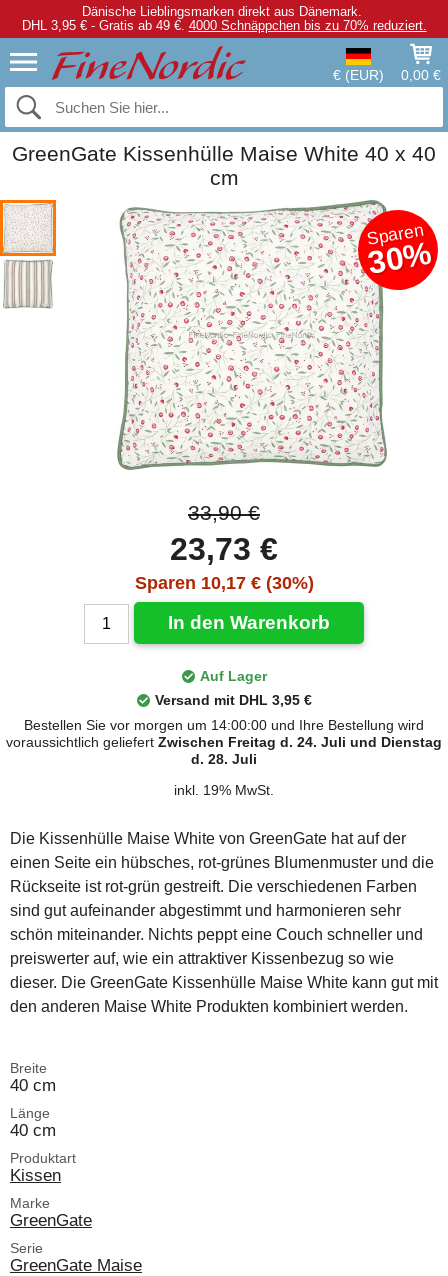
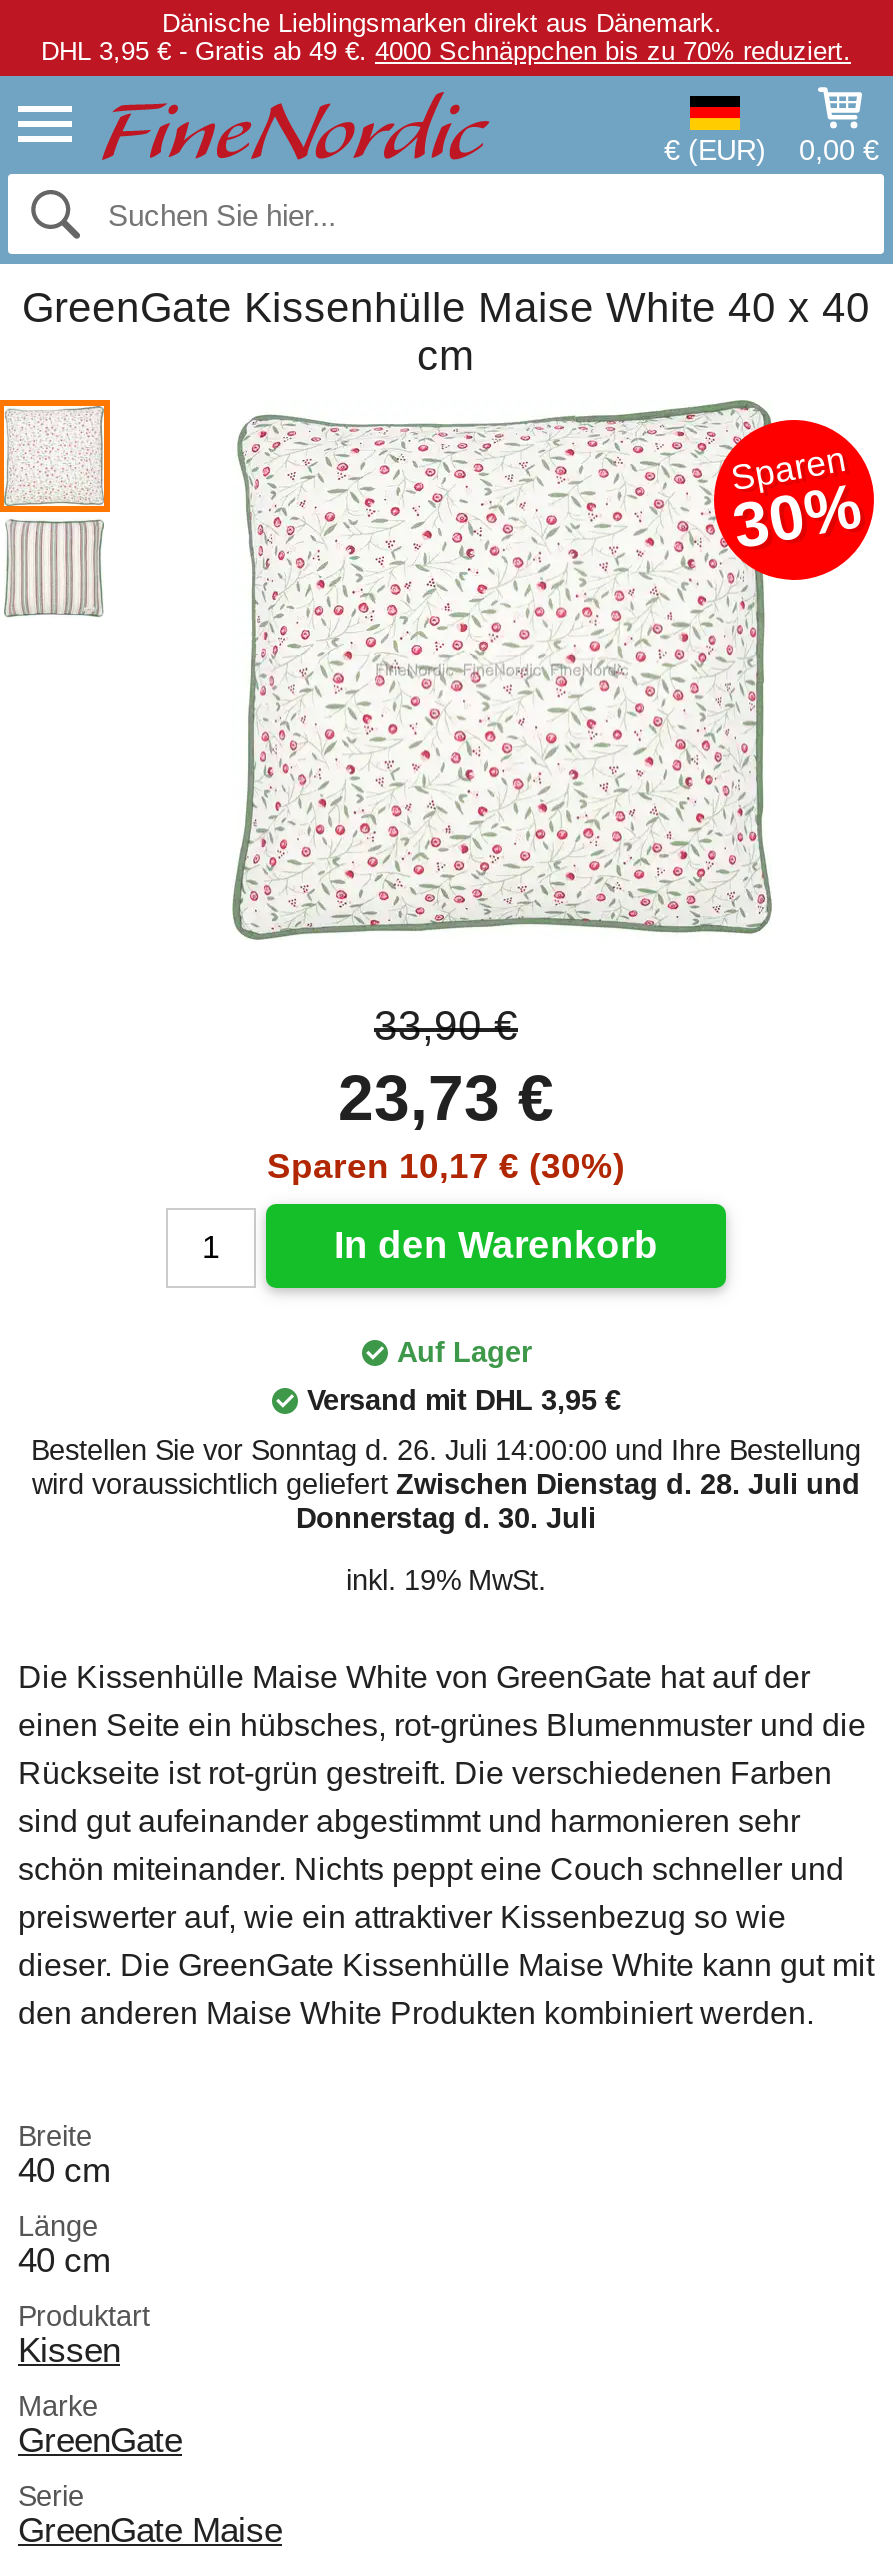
- Bestellen Sie vor morgen um 14:00:00 und Ihre Bestellung wird
- voraussichtlich geliefert Zwischen Freitag d. 24. Juli und Dienstag
- d. 28. Juli
+ Bestellen Sie vor Sonntag d. 26. Juli 14:00:00 und Ihre Bestellung
+ wird voraussichtlich geliefert Zwischen Dienstag d. 28. Juli und
+ Donnerstag d. 30. Juli
